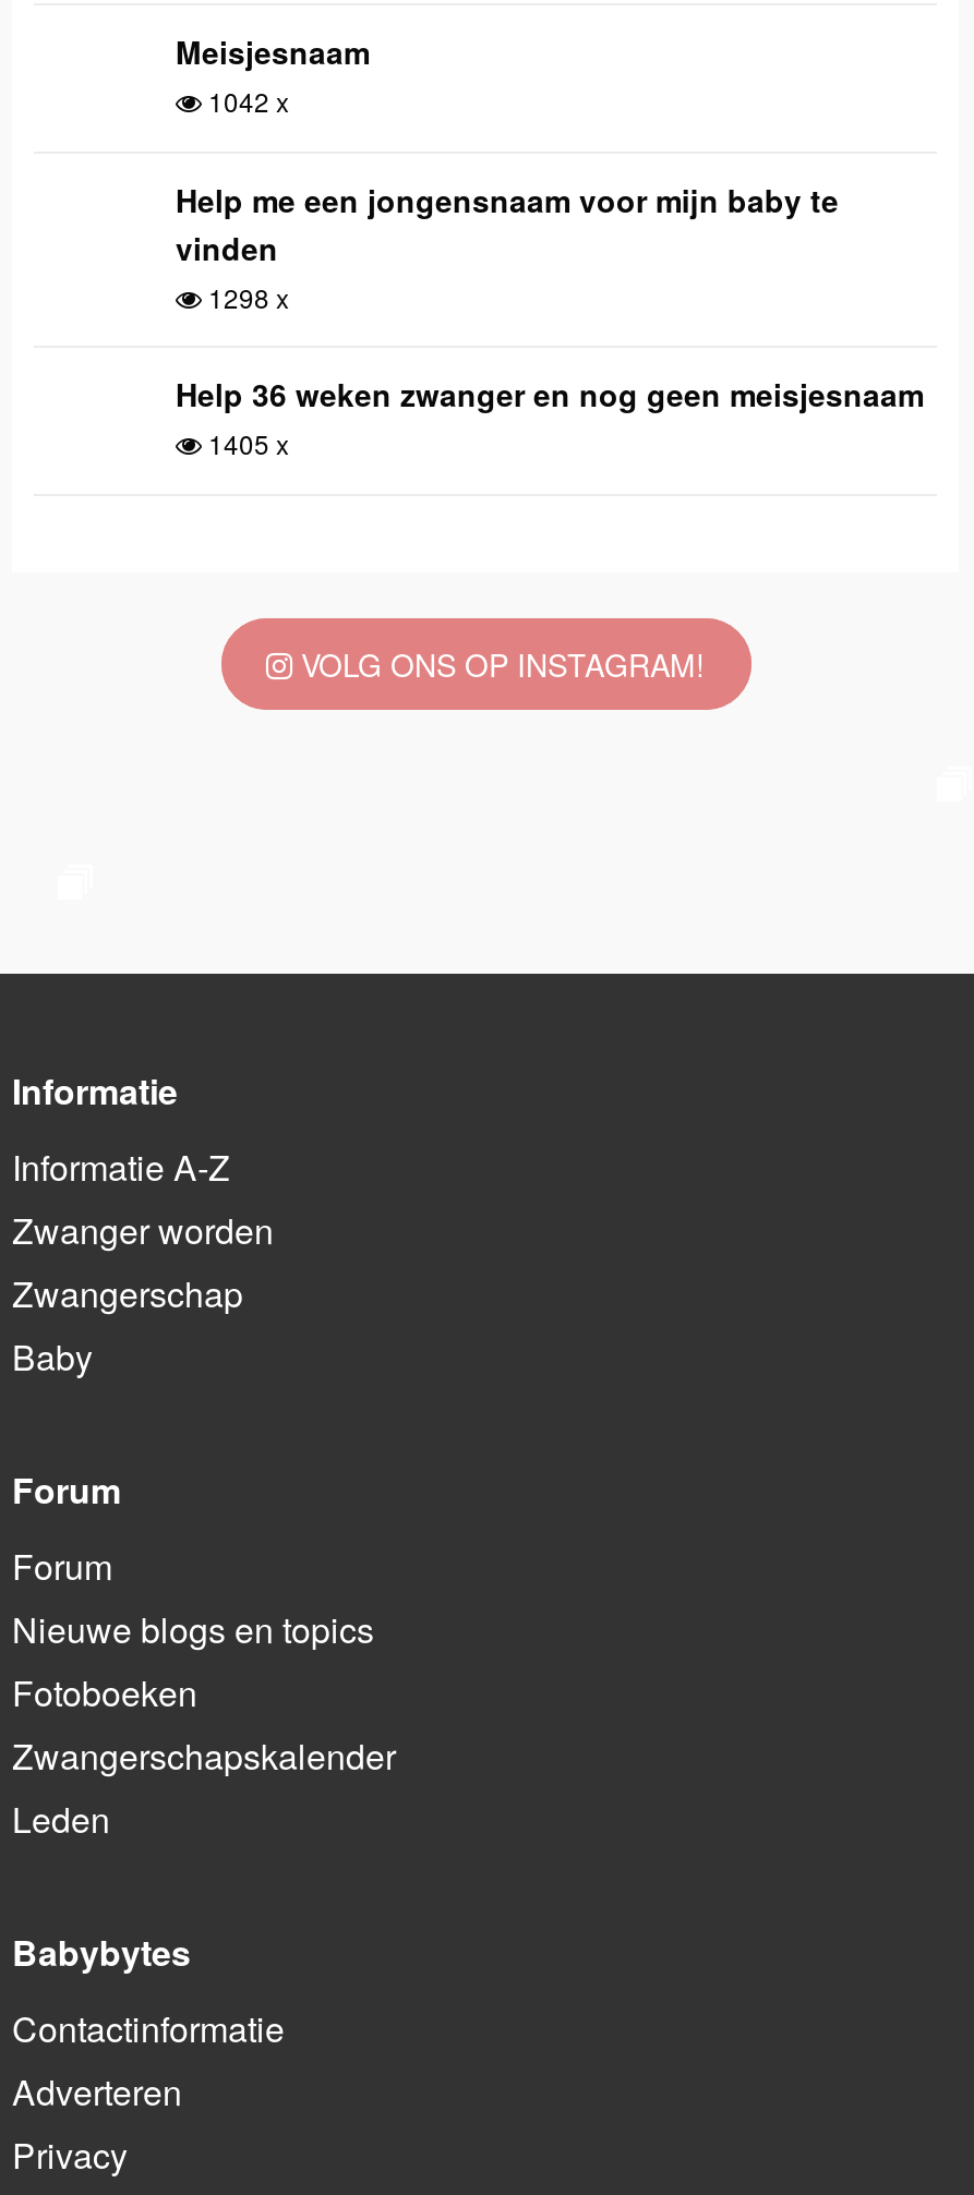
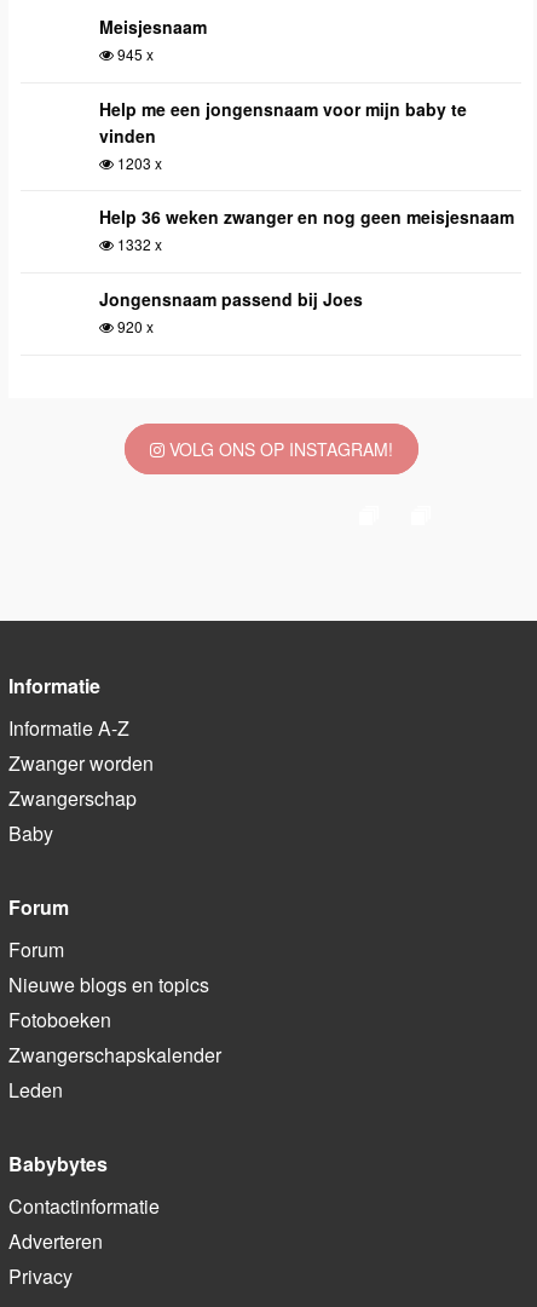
- 1042 x
+ 945 x

- 1298 x
+ 1203 x

- 1405 x
+ 1332 x
+ Jongensnaam passend bij Joes
+ 920 x
